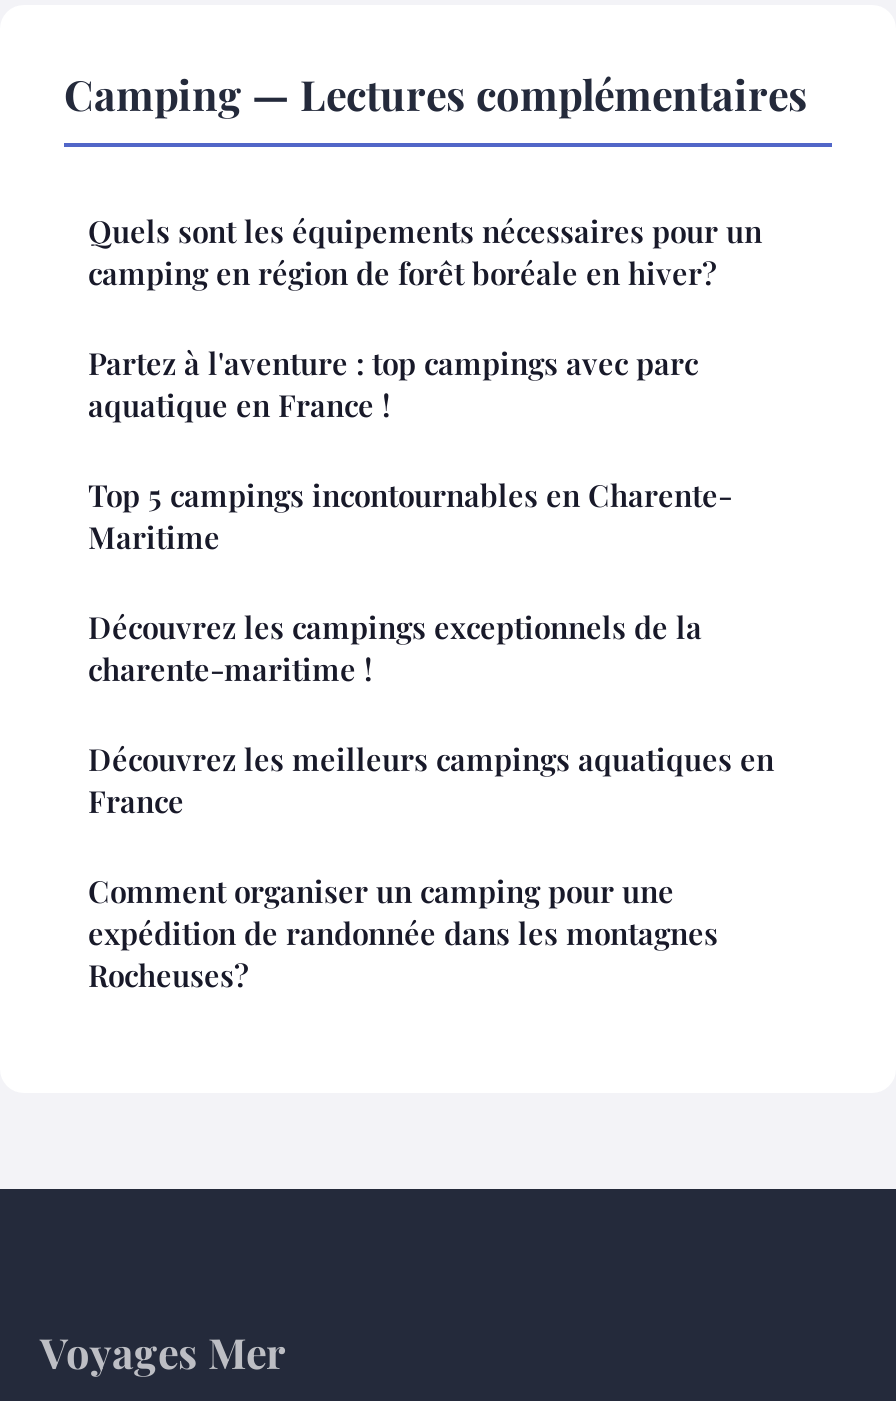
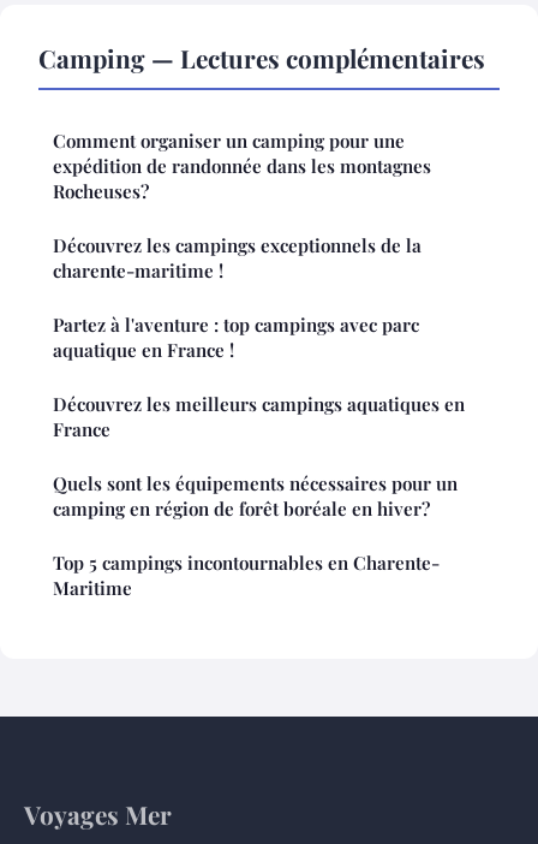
moved down: Découvrez les campings exceptionnels de la | charente-maritime ! | Partez à l'aventure : top campings avec parc | ... | Top 5 campings incontournables en Charente- | Maritime

moved up: Comment organiser un camping pour une | expédition de randonnée dans les montagnes | Rocheuses?
